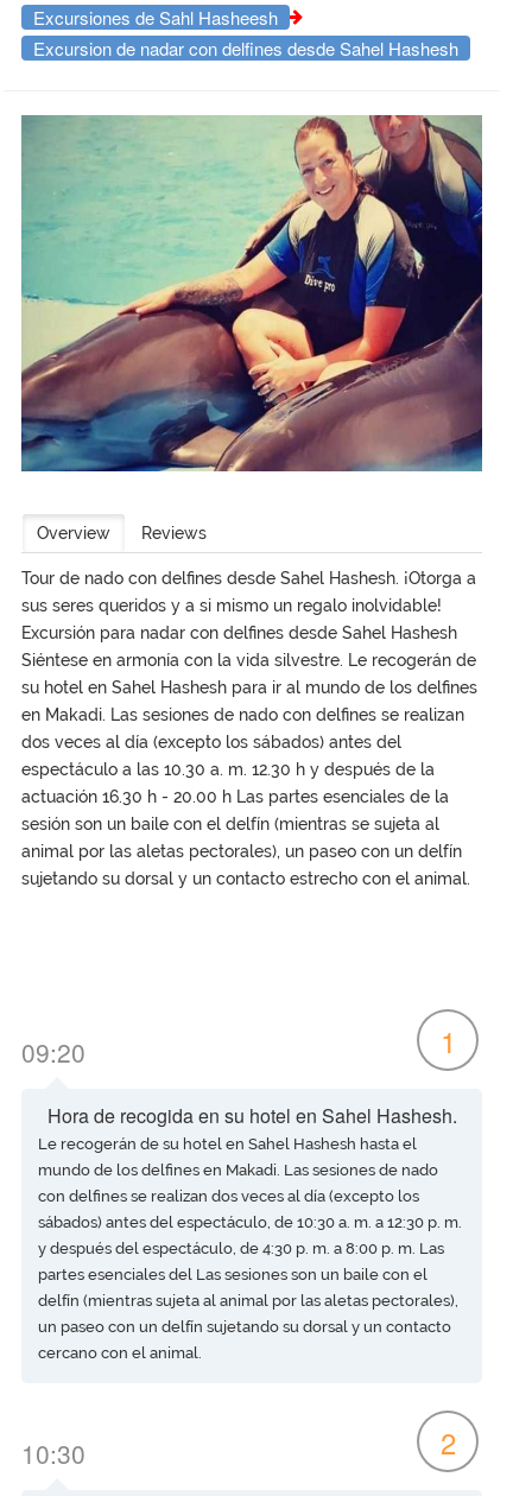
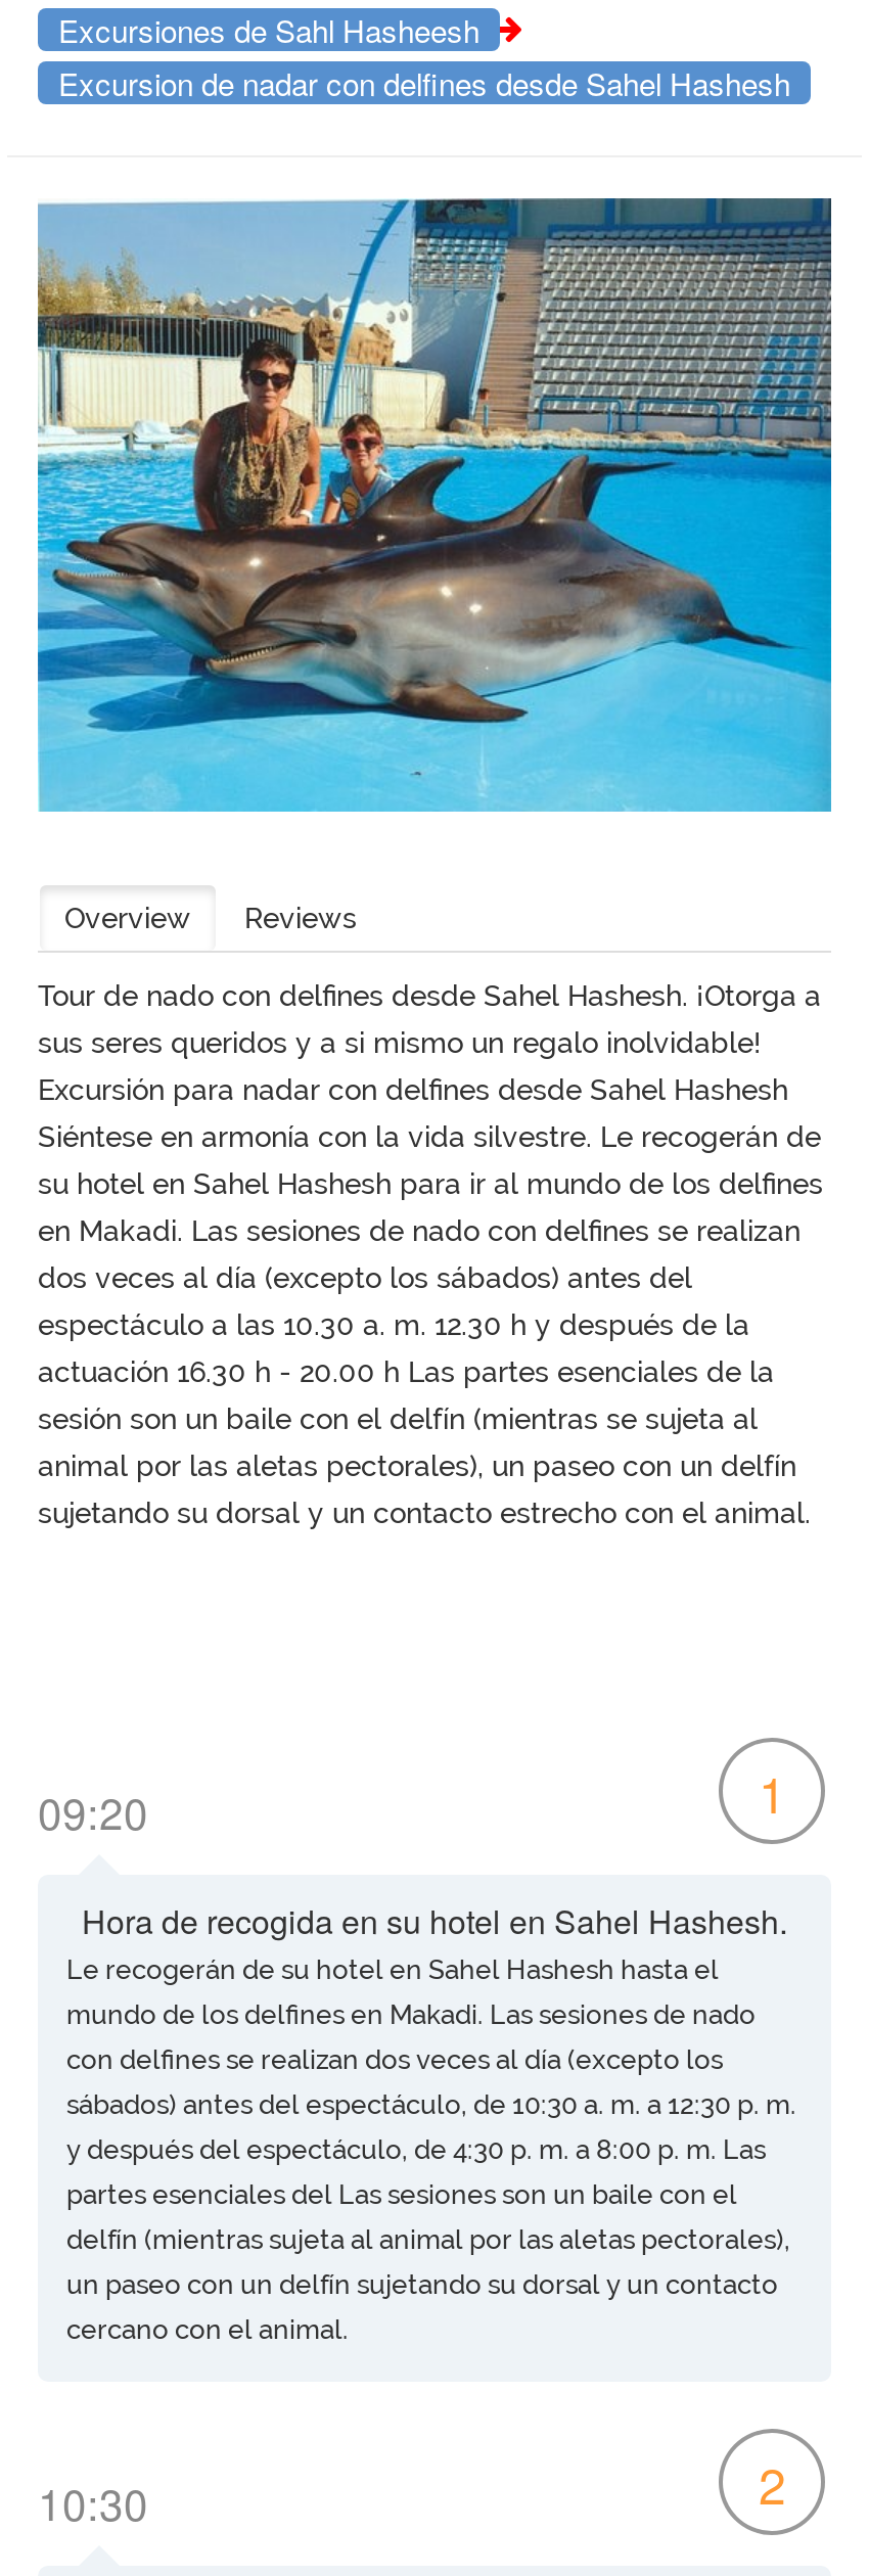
- [image]
+ [image]
